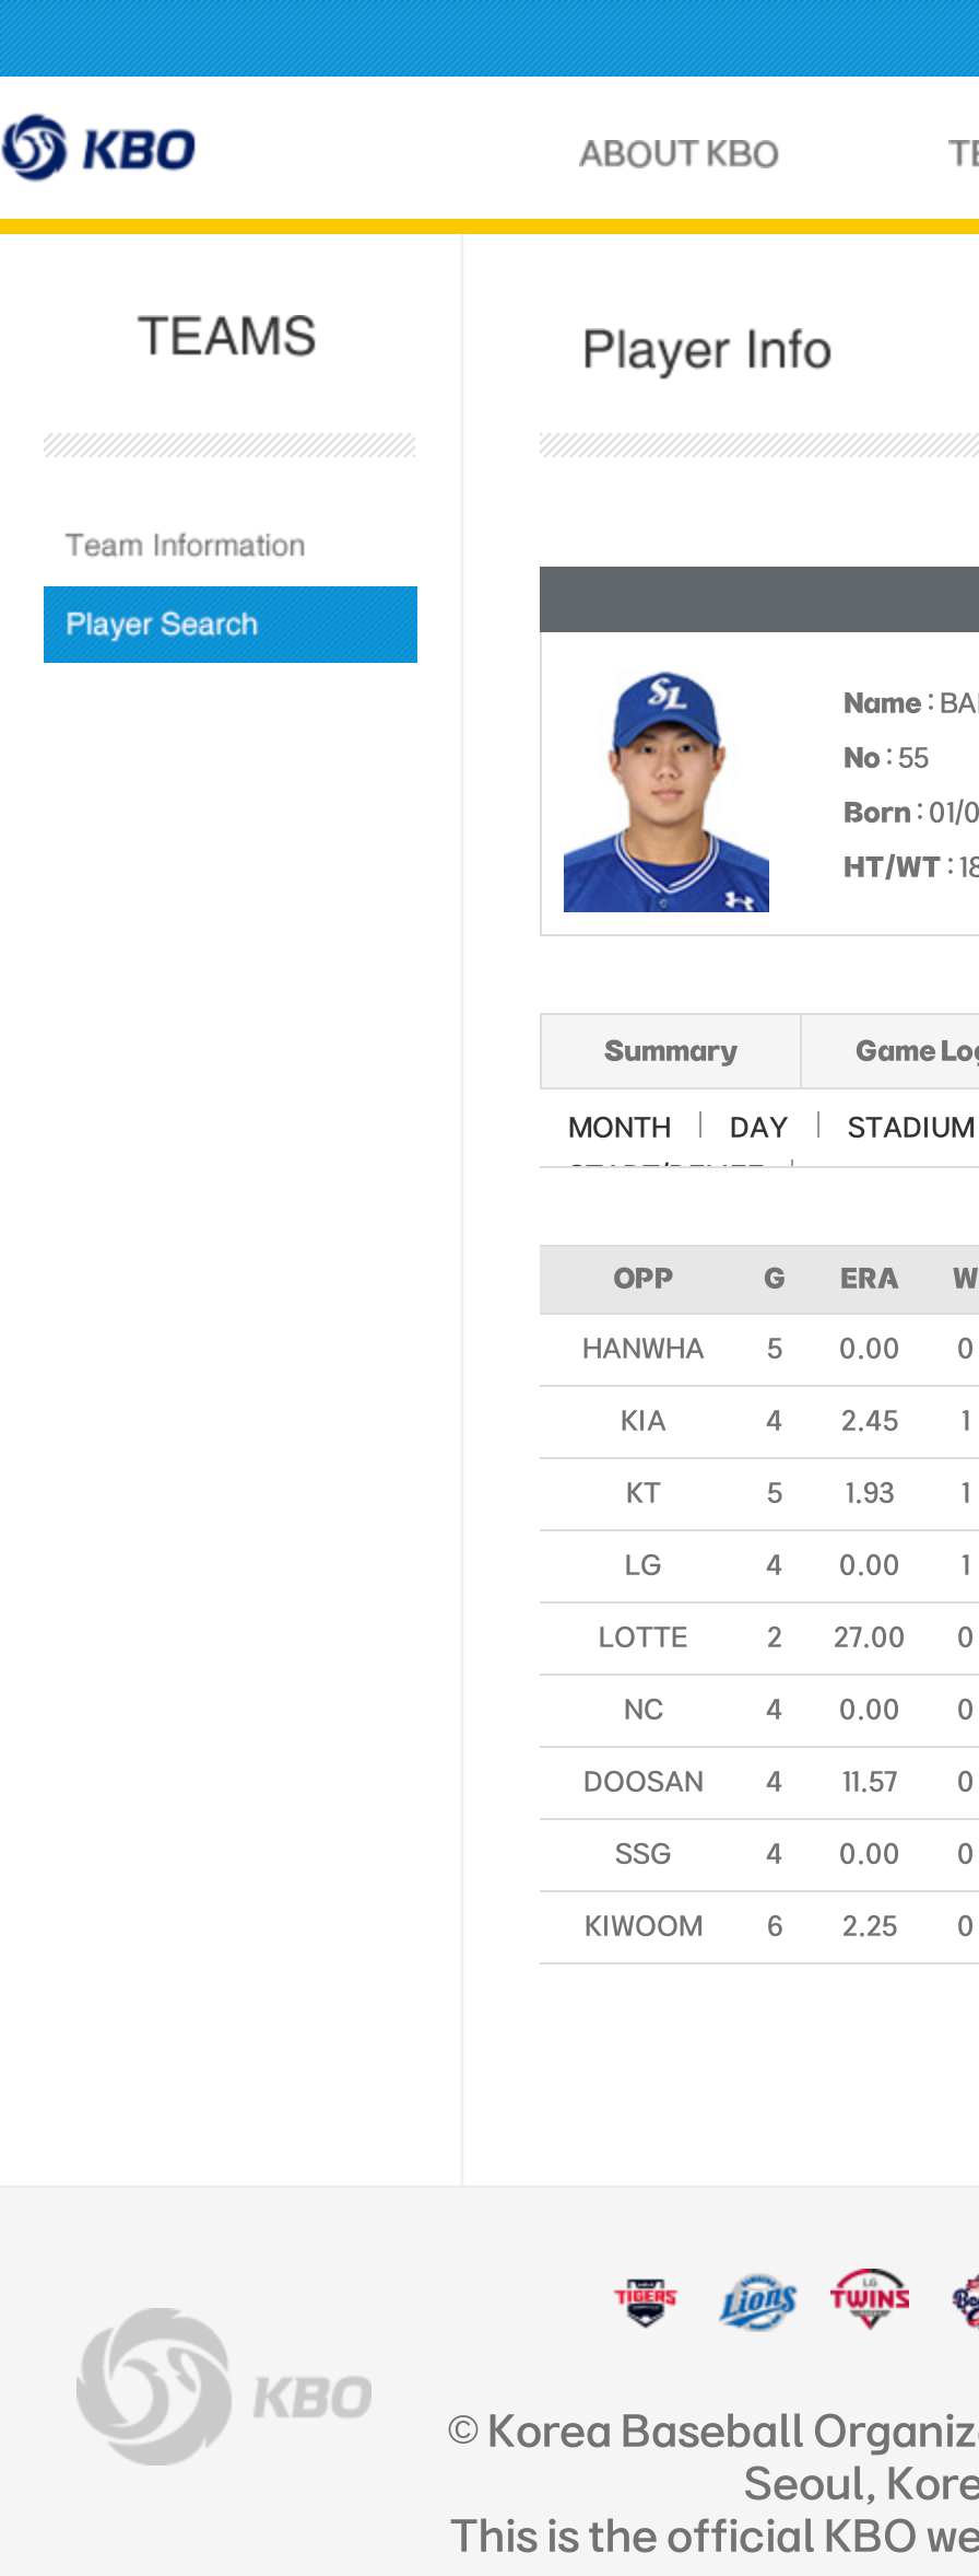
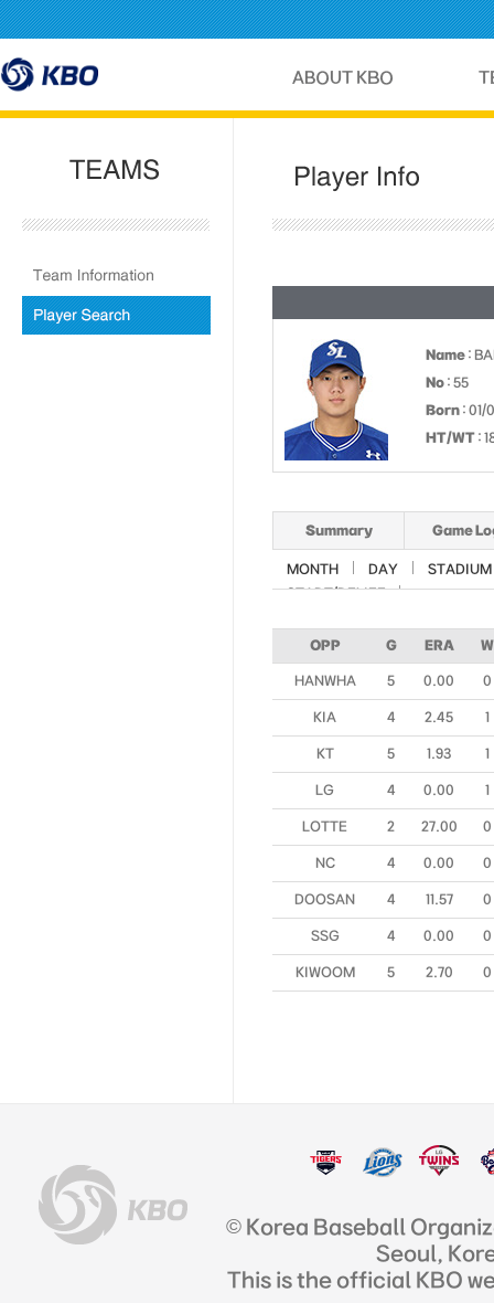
- 6
+ 5

- 2.25
+ 2.70
